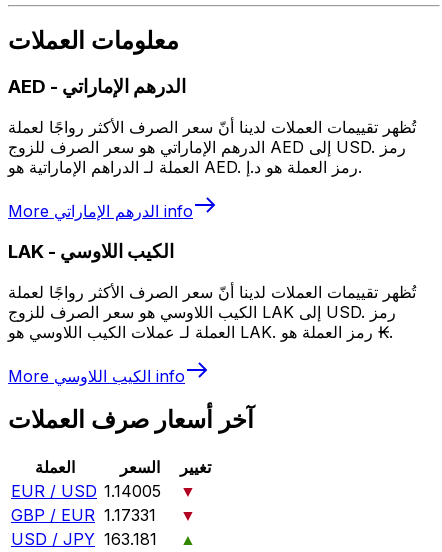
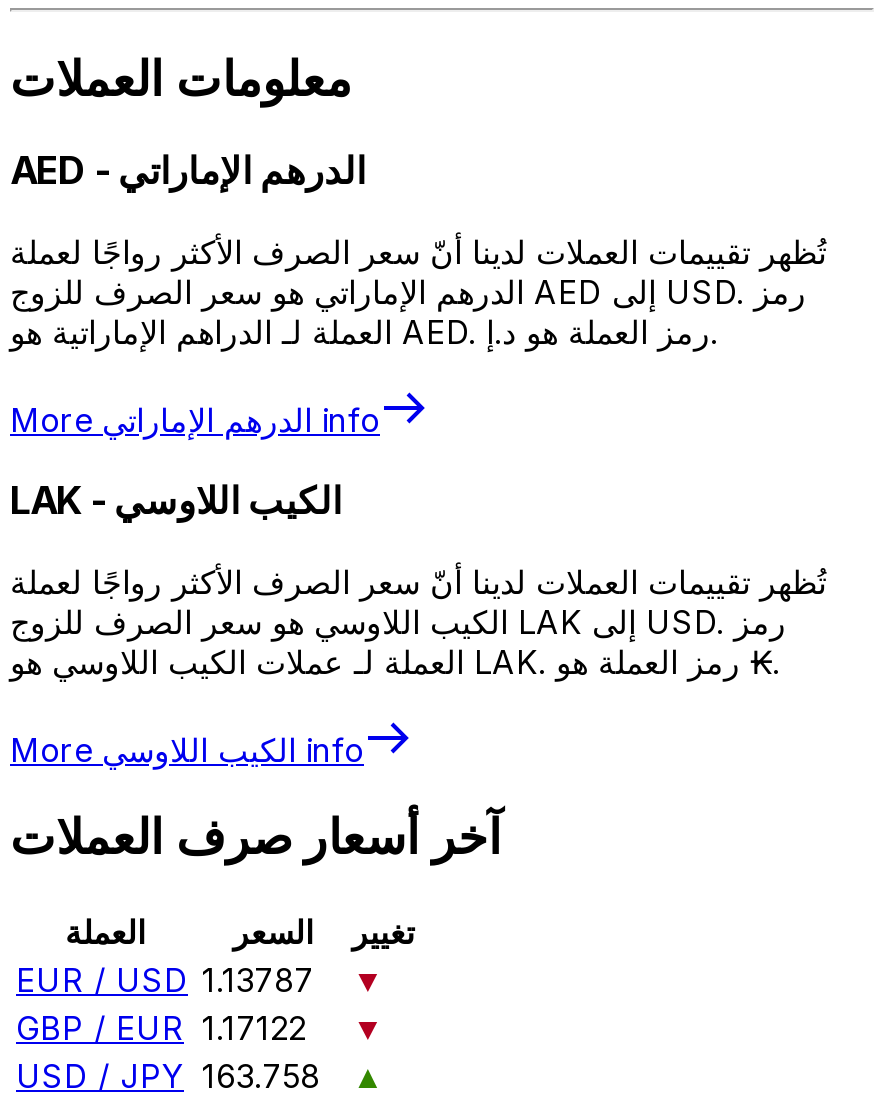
- EUR / USD 1.14005
+ EUR / USD 1.13787

- GBP / EUR 1.17331
+ GBP / EUR 1.17122

- USD / JPY 163.181
+ USD / JPY 163.758
